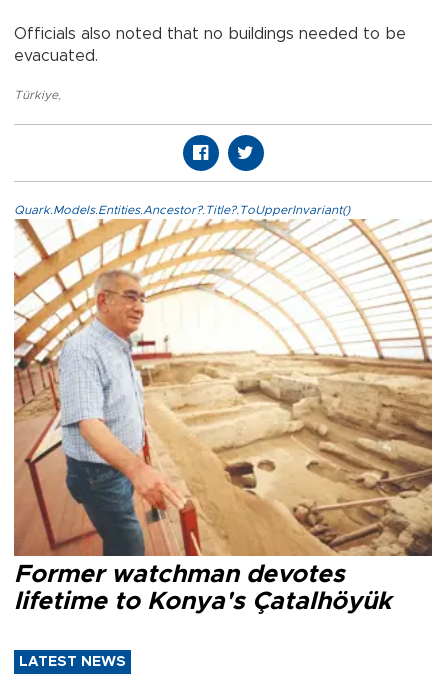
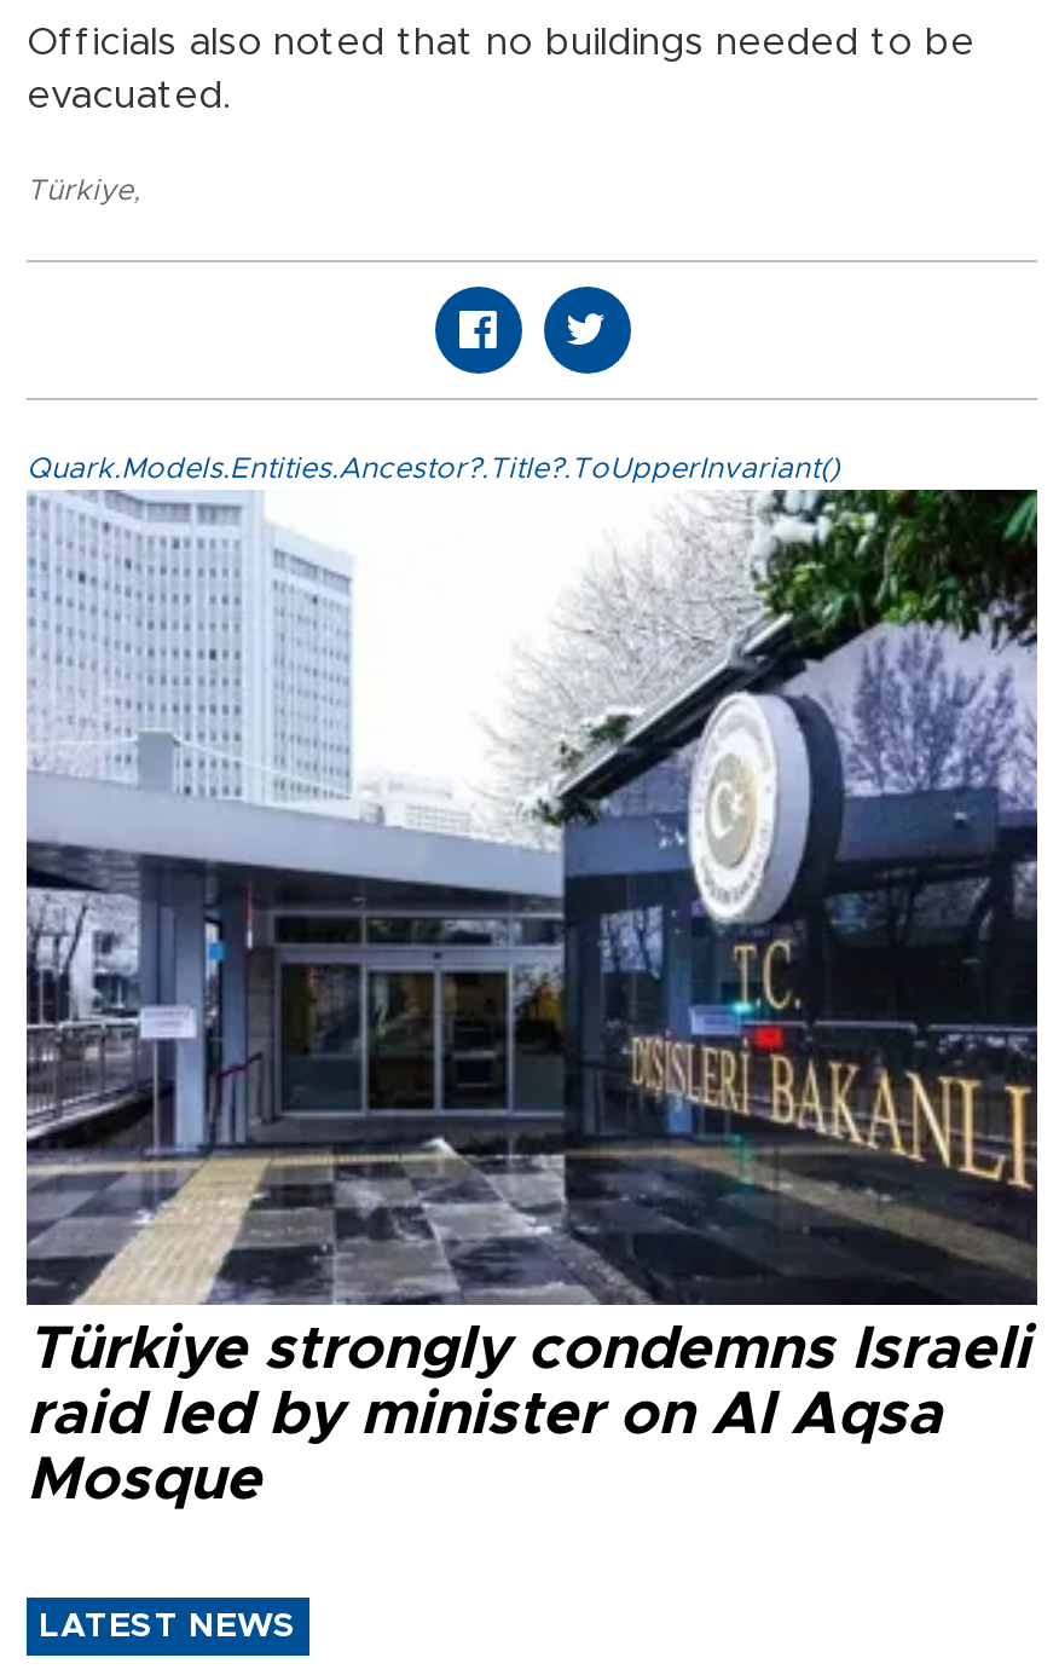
- [image]
- Former watchman devotes
- lifetime to Konya's Çatalhöyük
+ [image]
+ Türkiye strongly condemns Israeli
+ raid led by minister on Al Aqsa
+ Mosque
